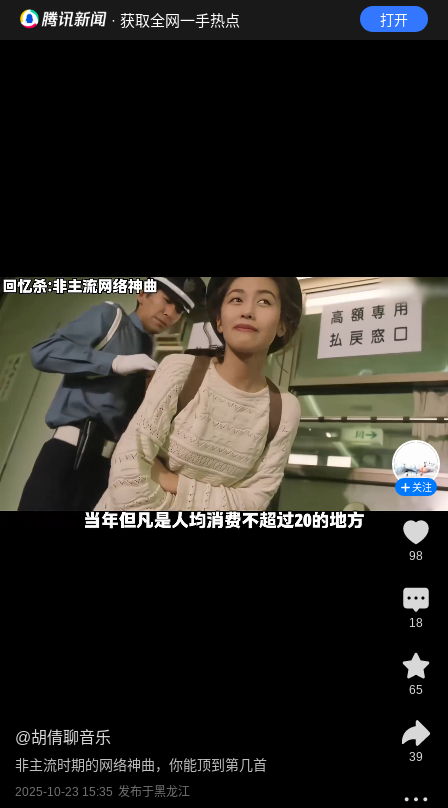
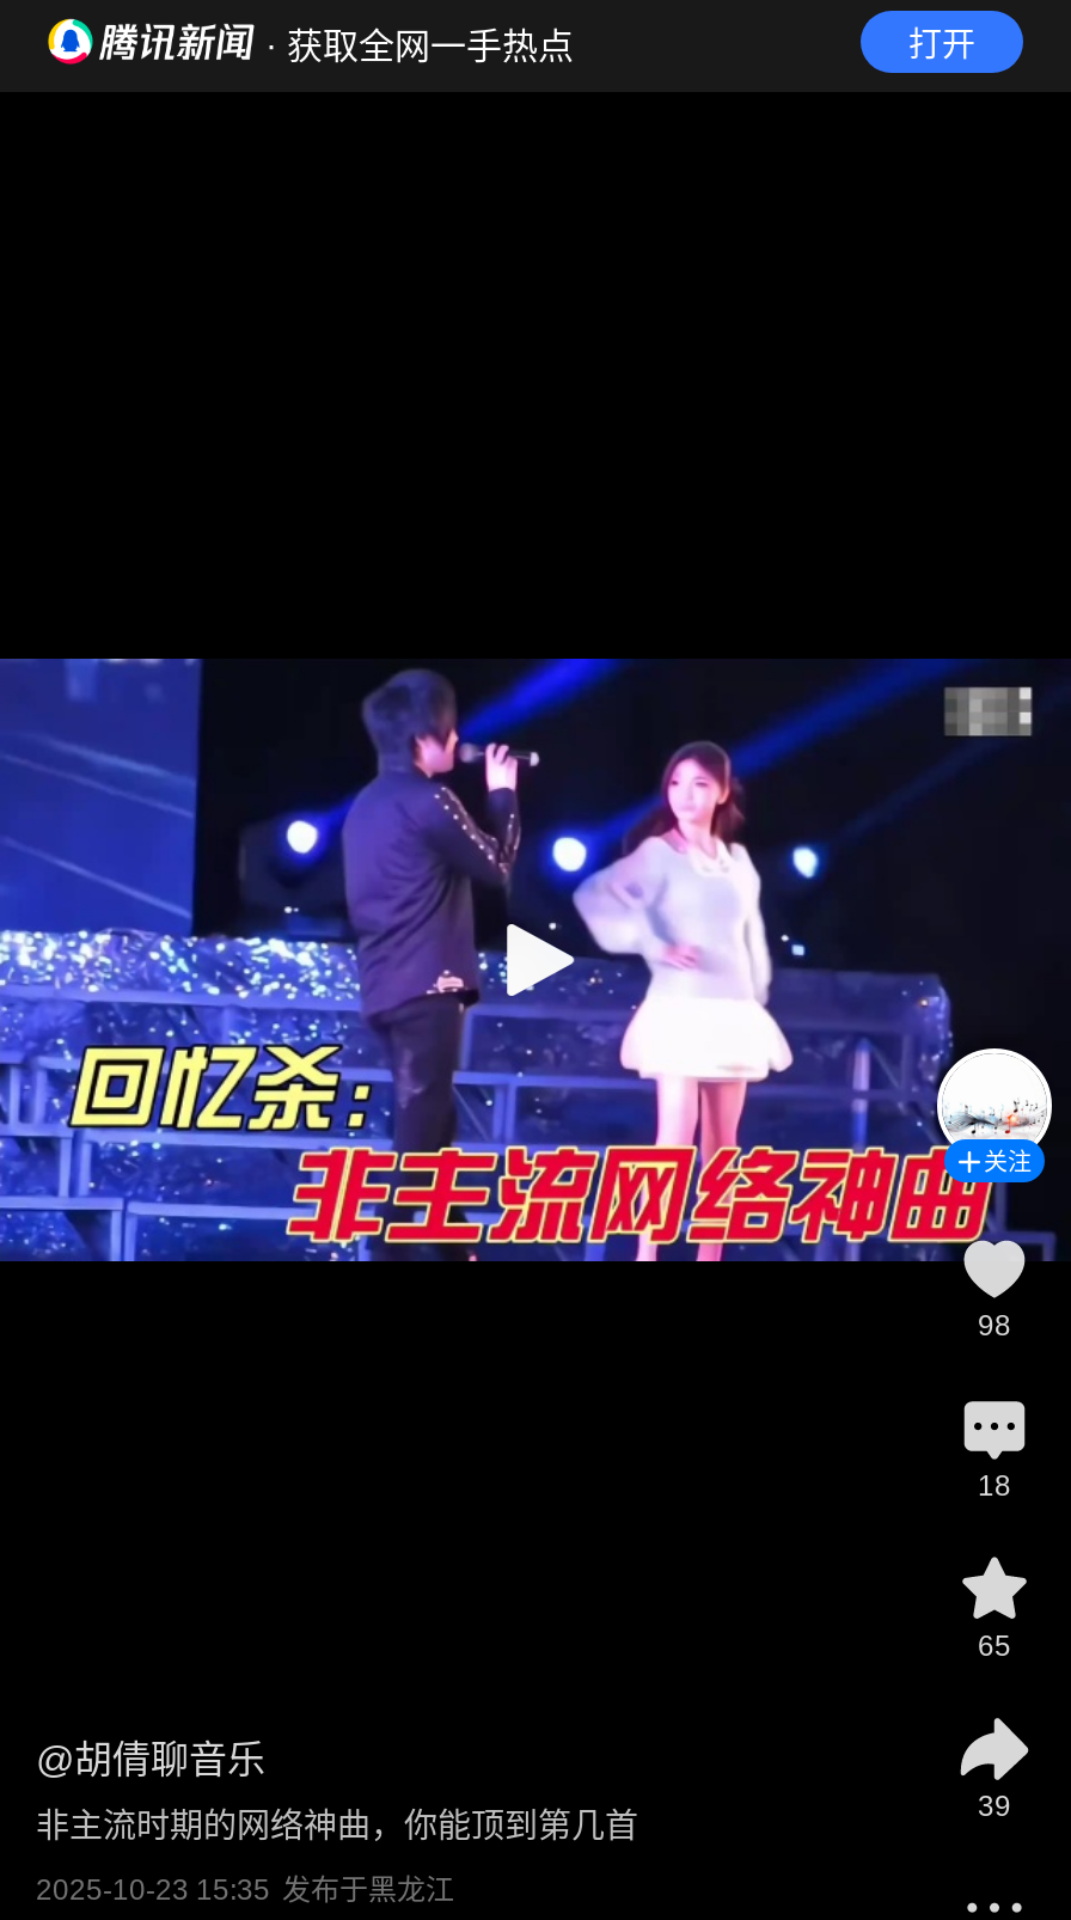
- [image]
+ [image]
